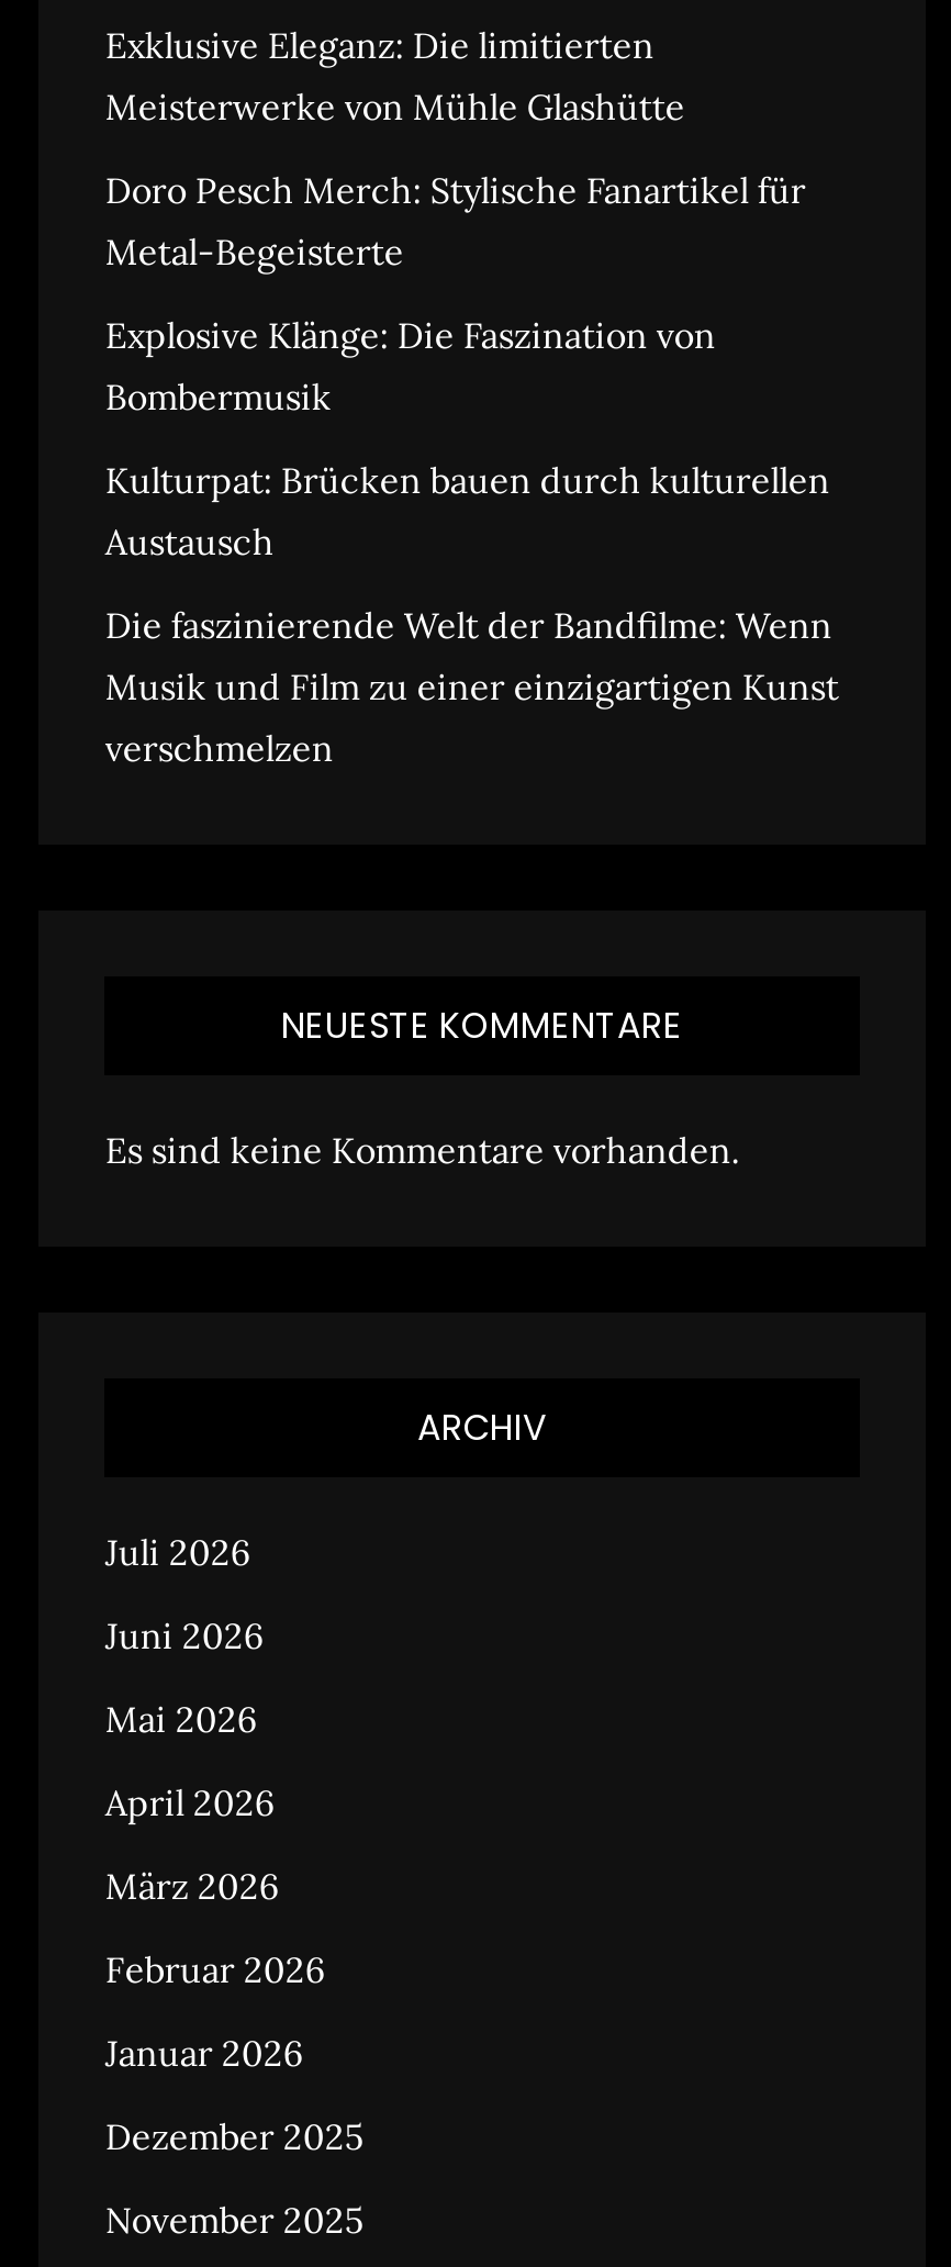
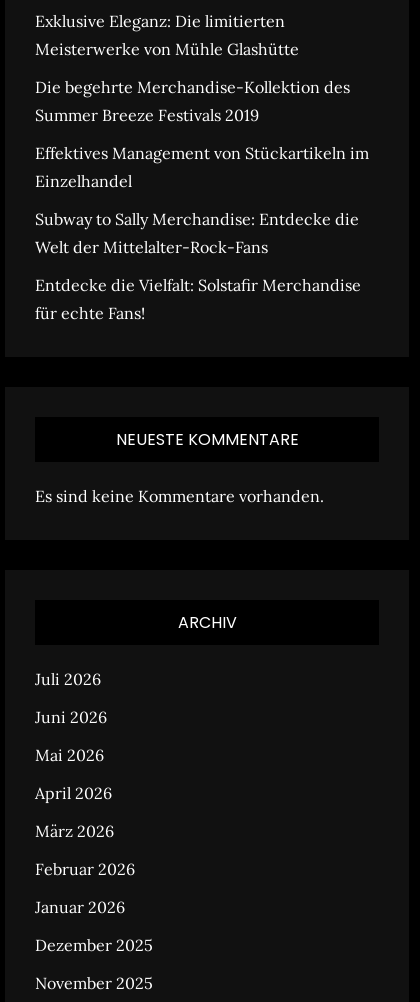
- Doro Pesch Merch: Stylische Fanartikel für
- Metal-Begeisterte
+ Die begehrte Merchandise-Kollektion des
+ Summer Breeze Festivals 2019

- Explosive Klänge: Die Faszination von
- Bombermusik
+ Effektives Management von Stückartikeln im
+ Einzelhandel

- Kulturpat: Brücken bauen durch kulturellen
- Austausch
+ Subway to Sally Merchandise: Entdecke die
+ Welt der Mittelalter-Rock-Fans

- Die faszinierende Welt der Bandfilme: Wenn
- Musik und Film zu einer einzigartigen Kunst
- verschmelzen
+ Entdecke die Vielfalt: Solstafir Merchandise
+ für echte Fans!
